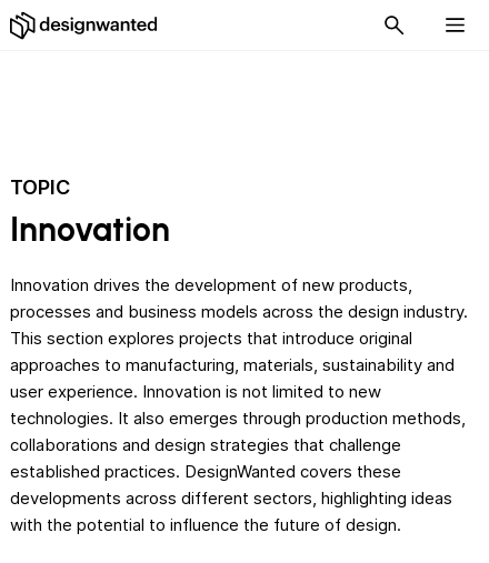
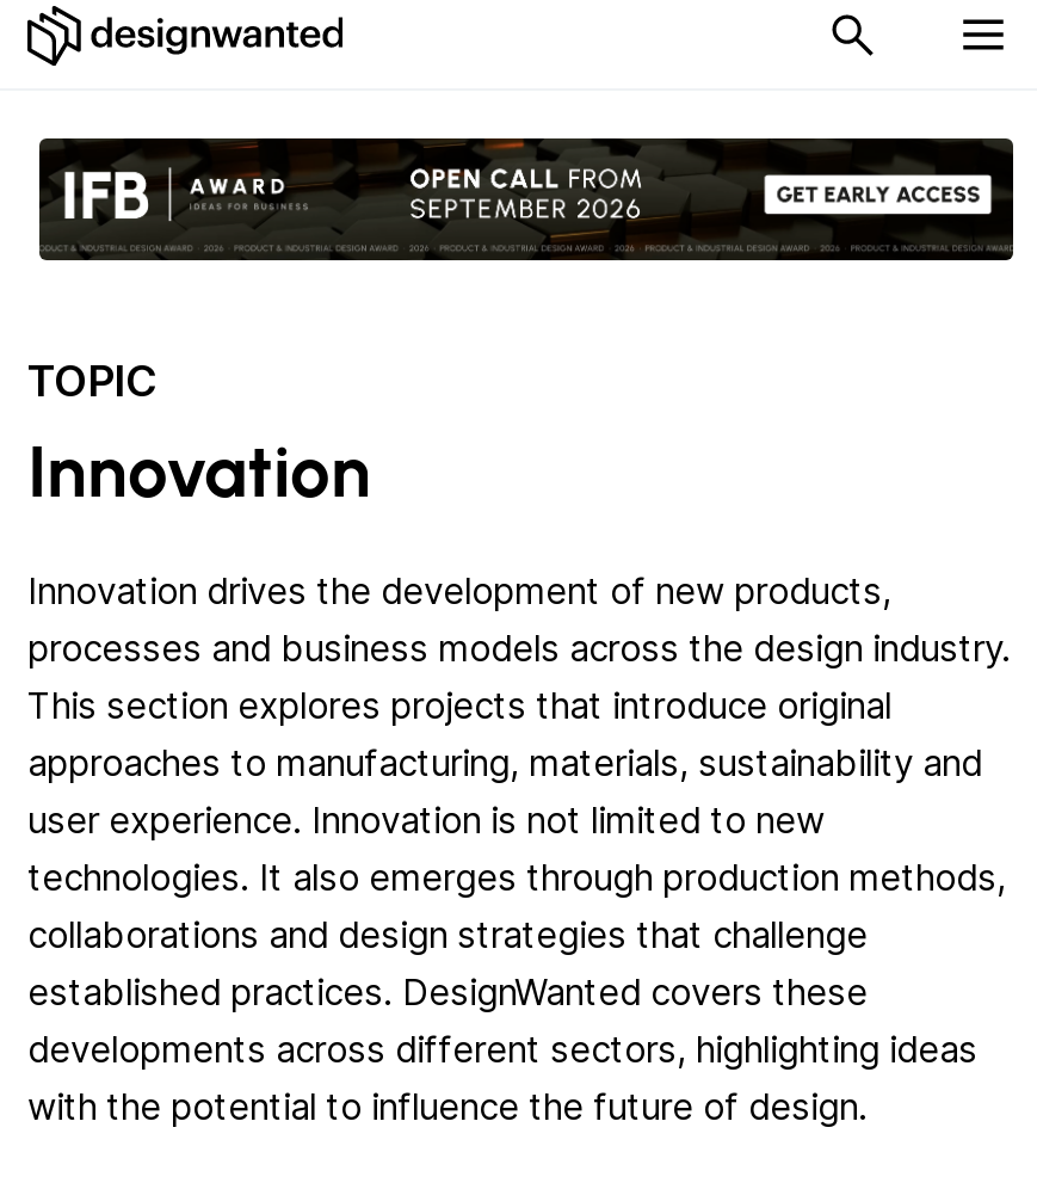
+ [image]
